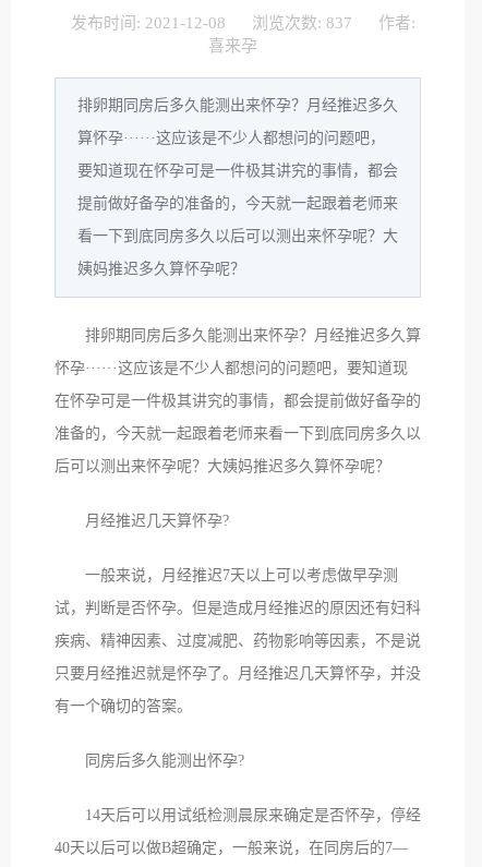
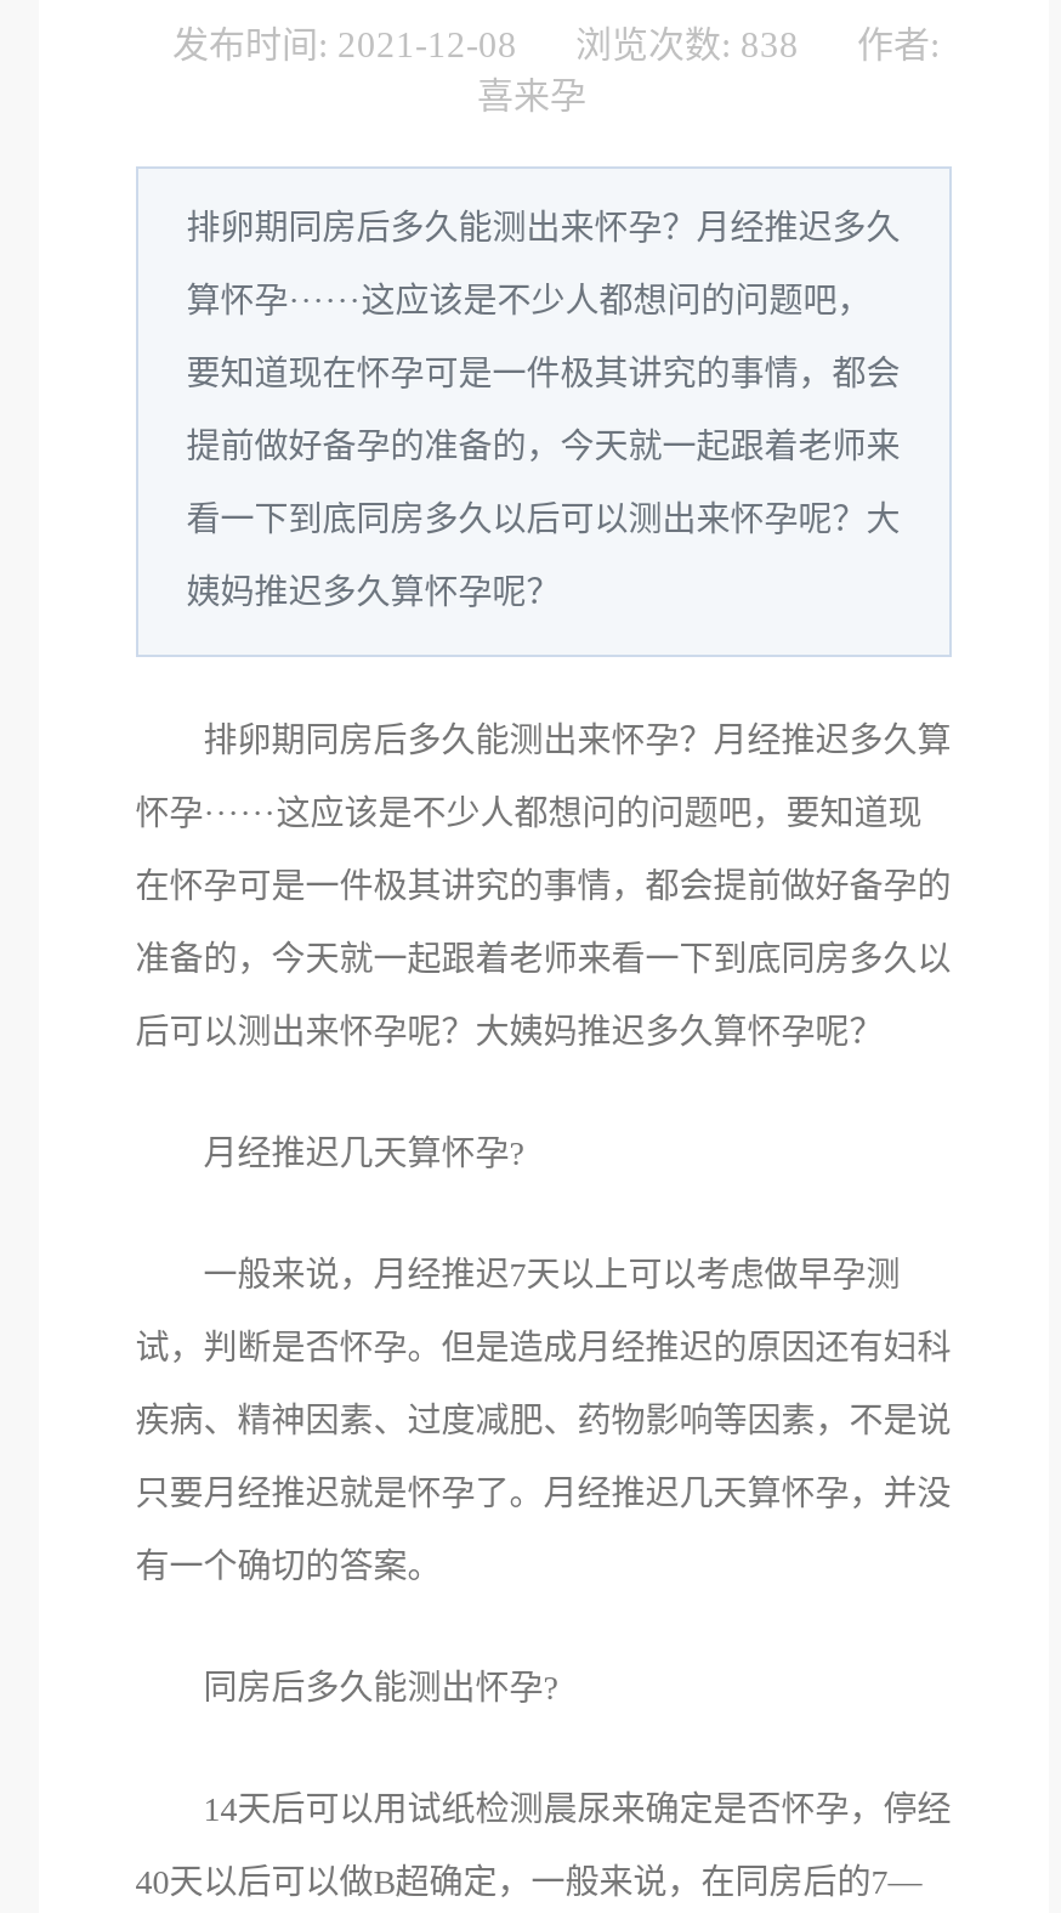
- 发布时间: 2021-12-08 浏览次数: 837 作者:
+ 发布时间: 2021-12-08 浏览次数: 838 作者:
